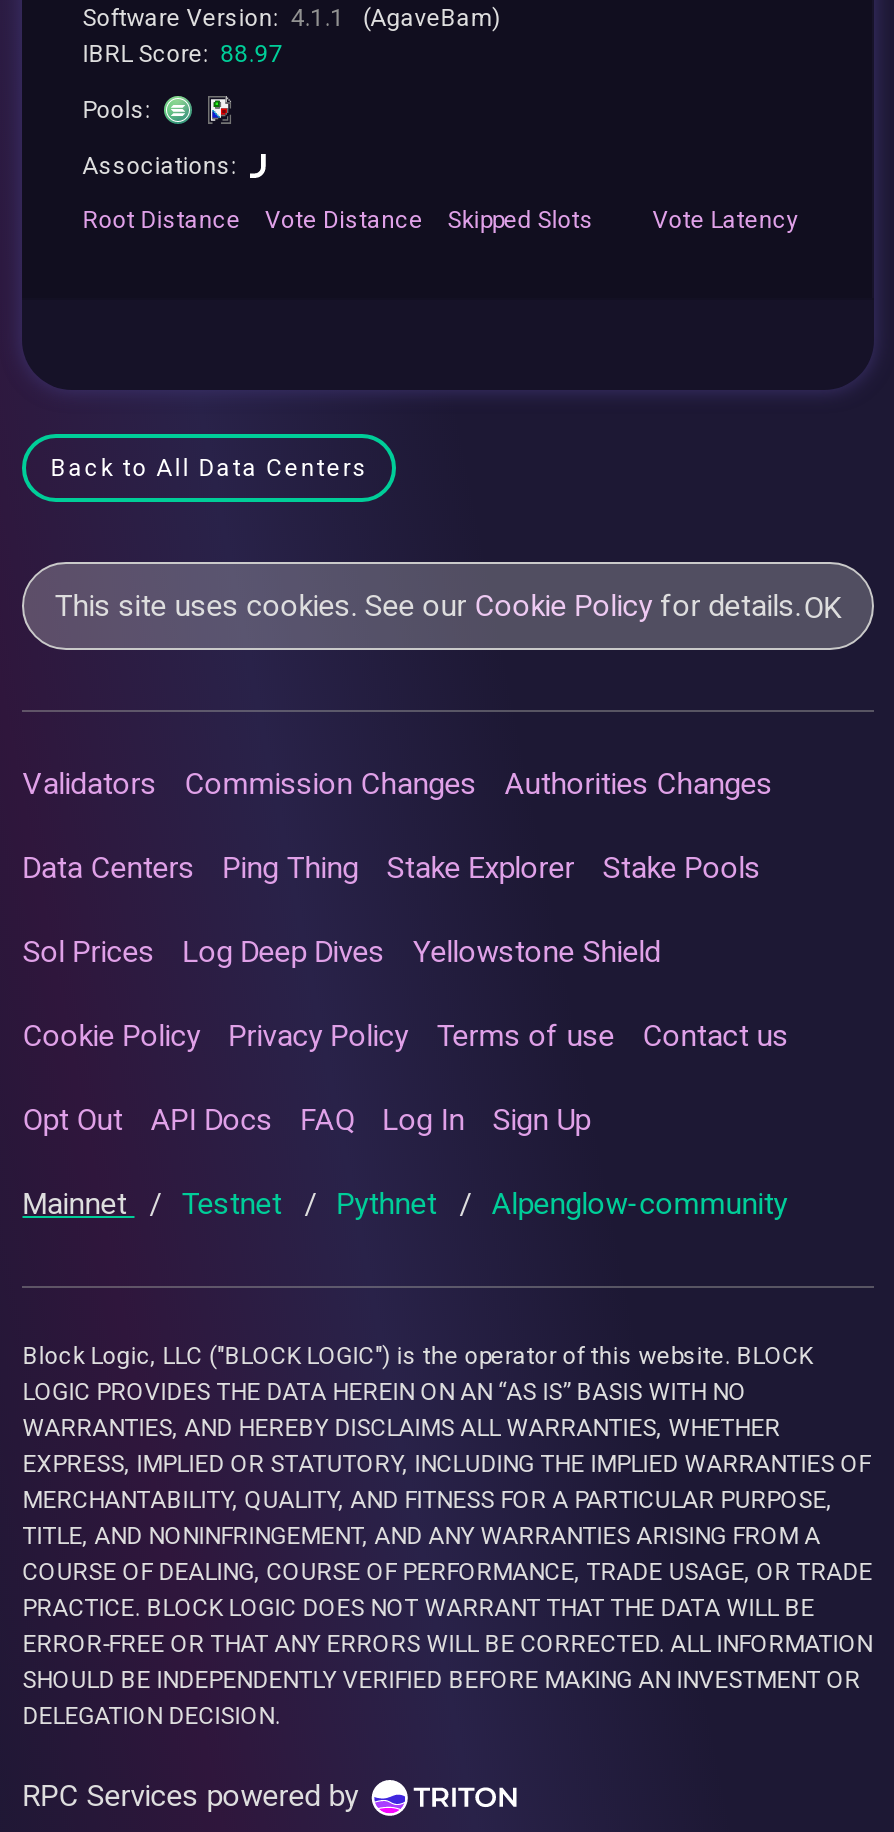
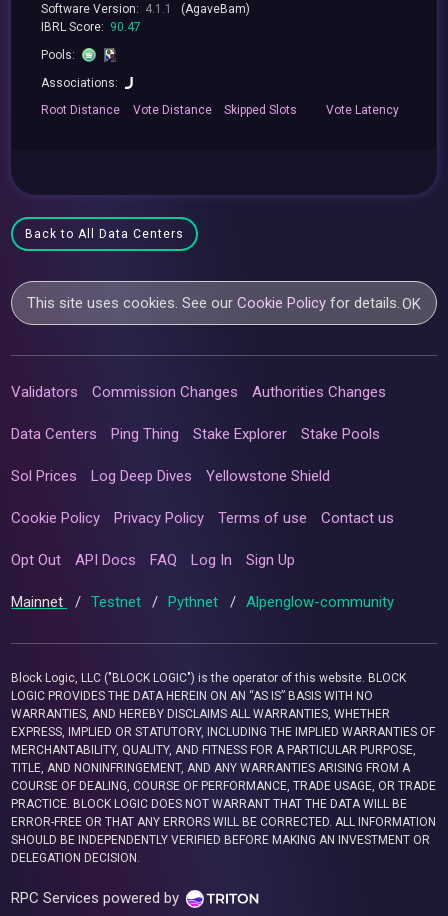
- IBRL Score: 88.97
+ IBRL Score: 90.47
